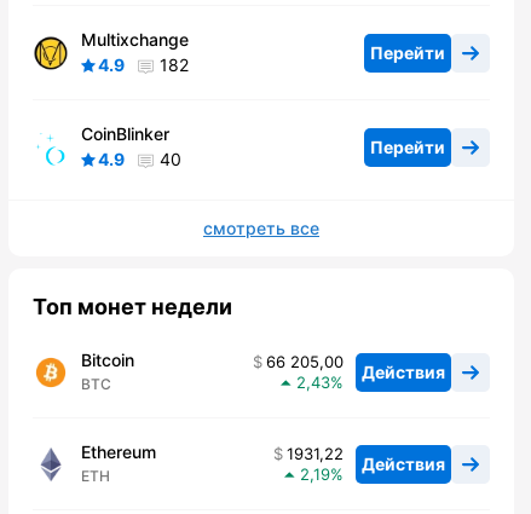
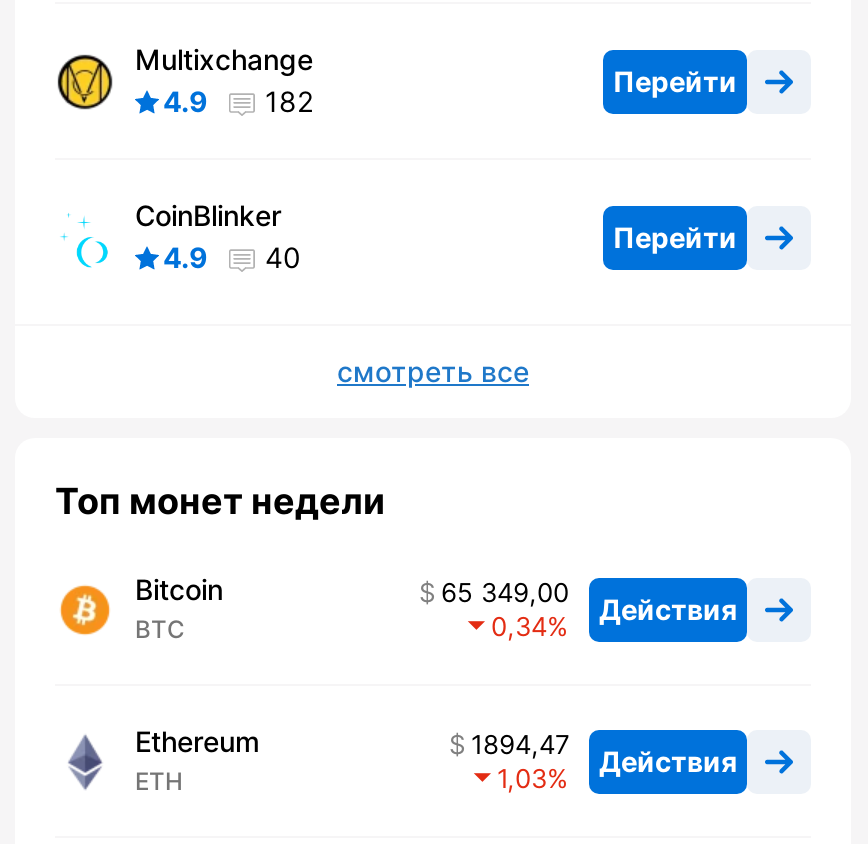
- 66 205,00 Действия
+ 65 349,00 Действия

- 2,43
+ 0,34

- 1931,22 Действия
+ 1894,47 Действия

- 2,19
+ 1,03
